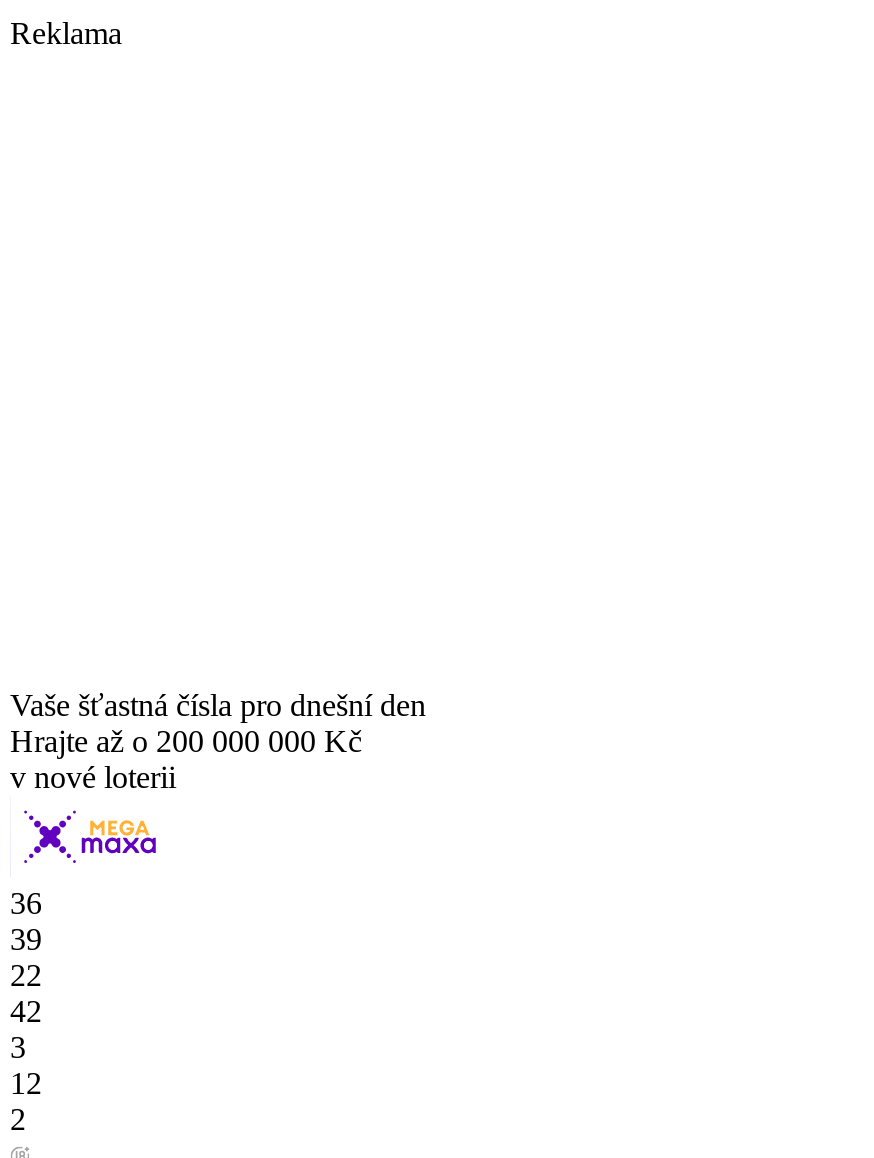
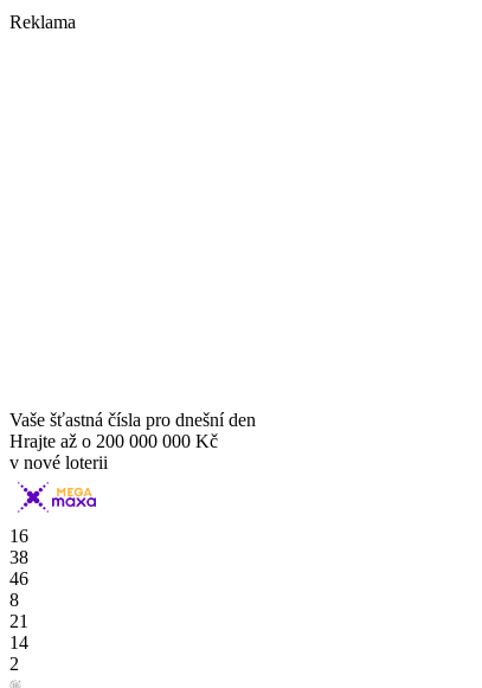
- 36
+ 16

- 39
+ 38

- 22
+ 46

- 42
+ 8

- 3
+ 21

- 12
+ 14
